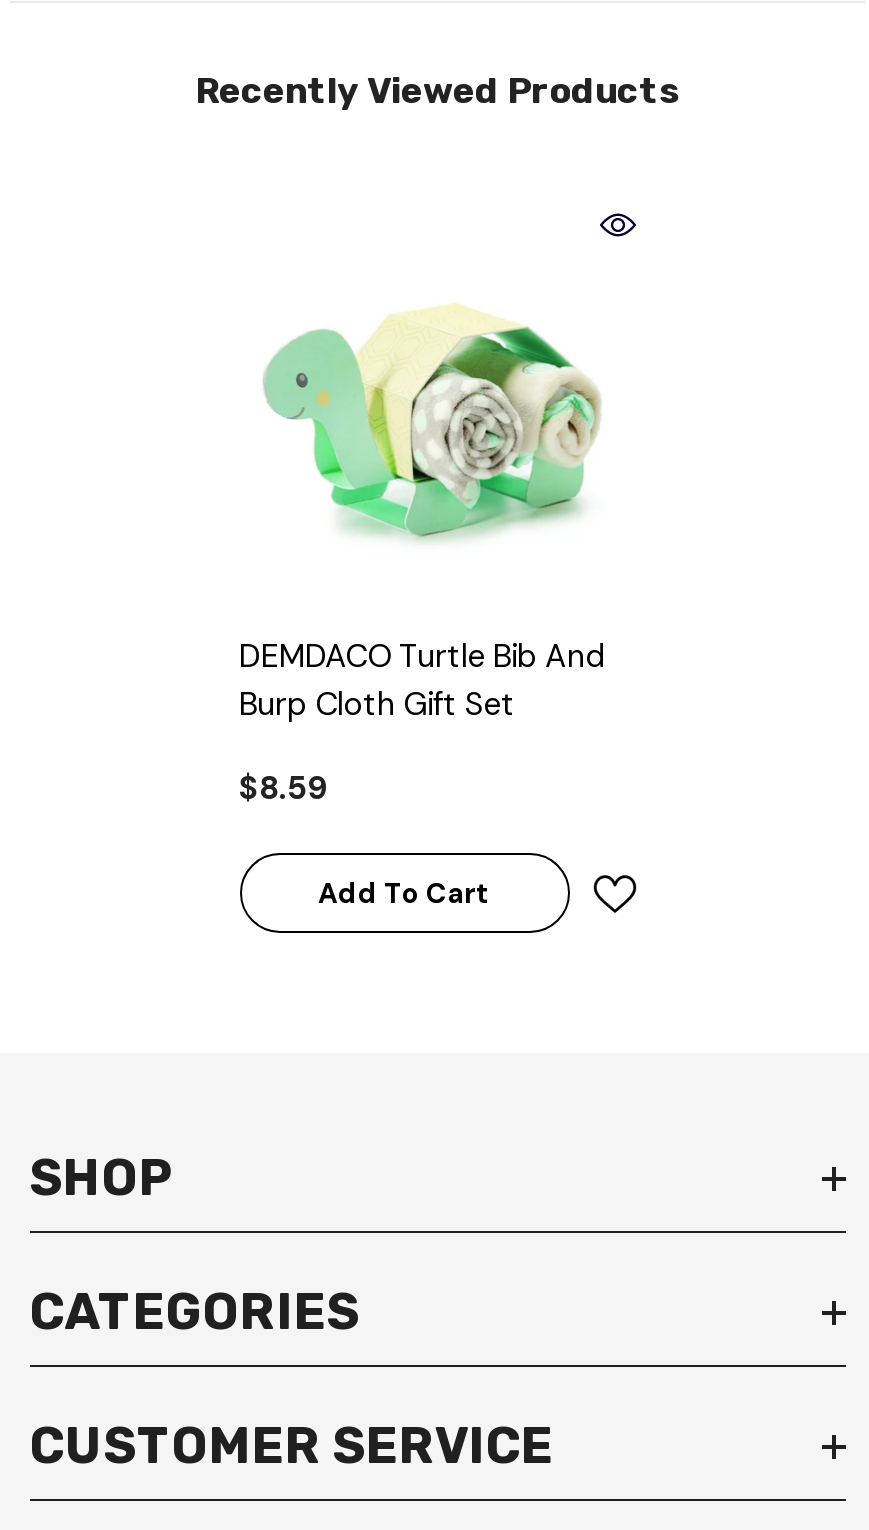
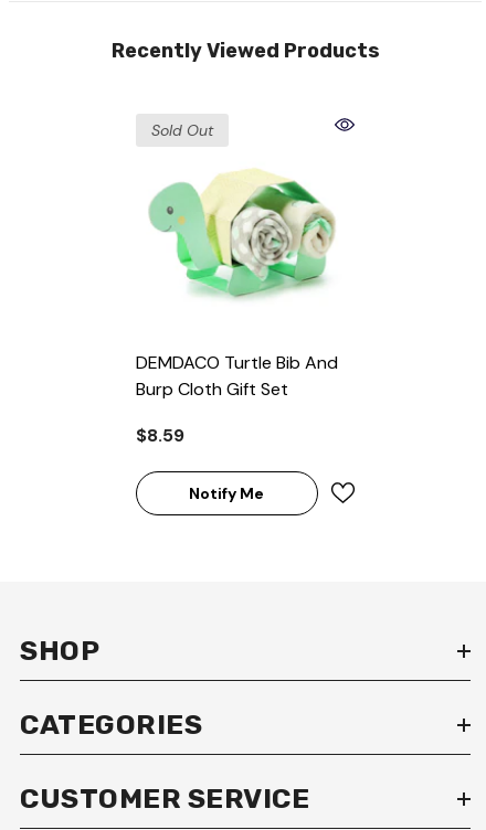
+ Sold Out

- Add To Cart
+ Notify Me
